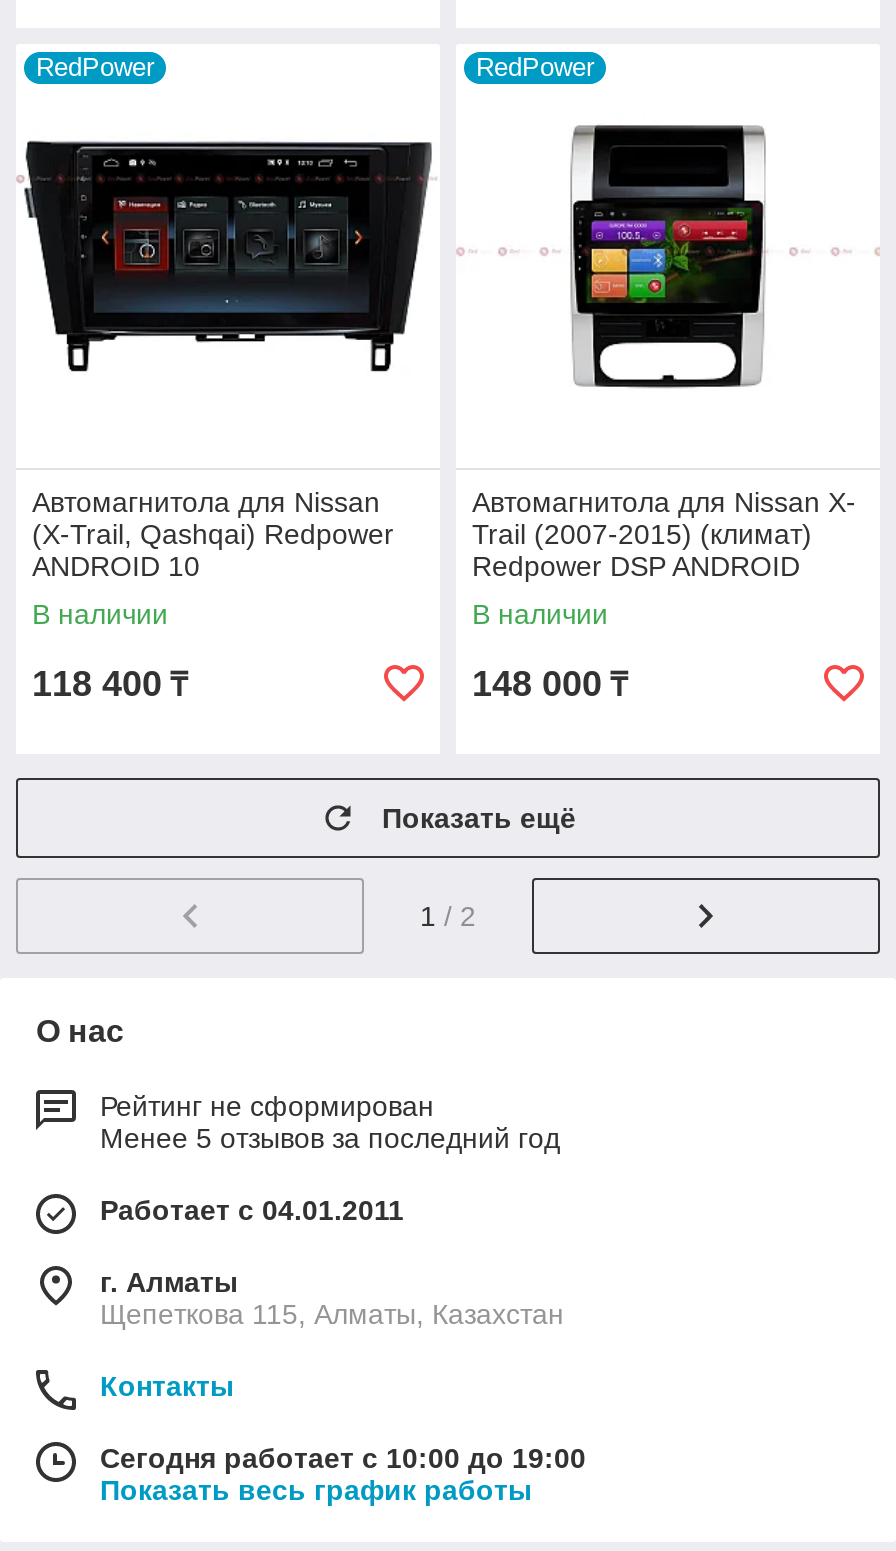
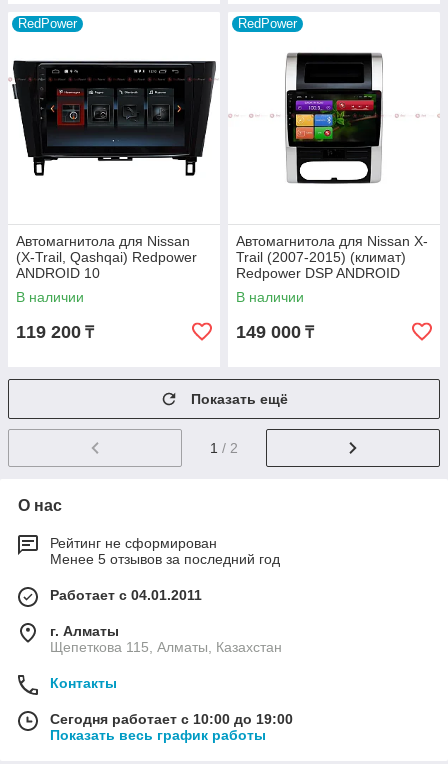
- 118 400 ₸
+ 119 200 ₸

- 148 000 ₸
+ 149 000 ₸
